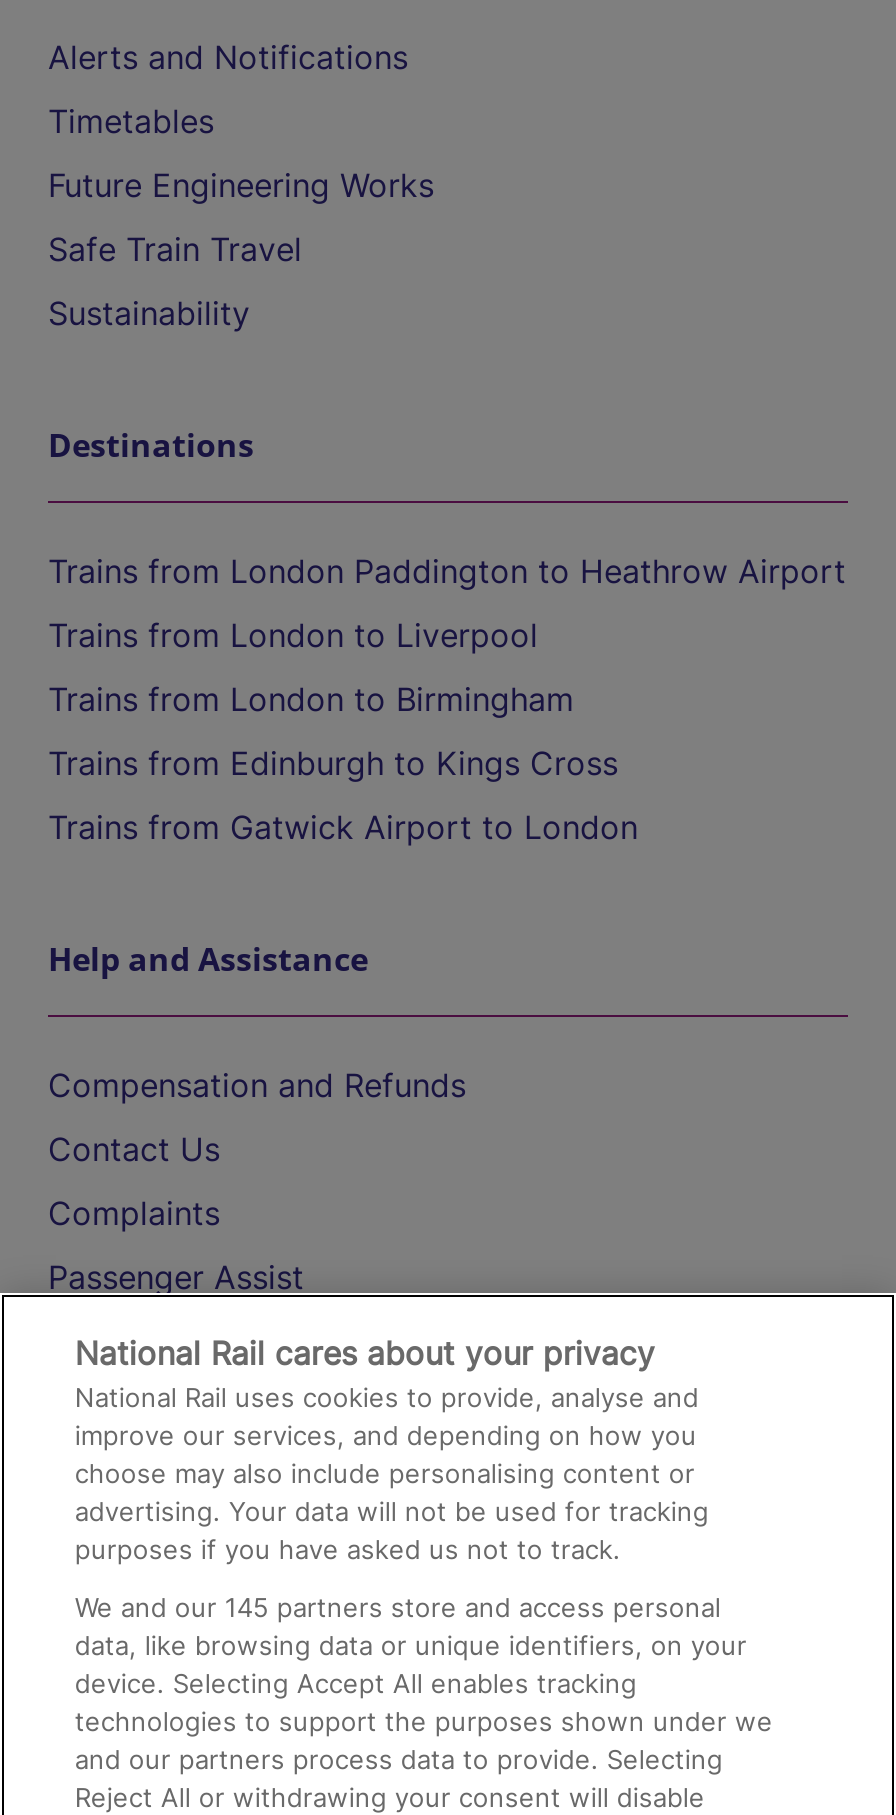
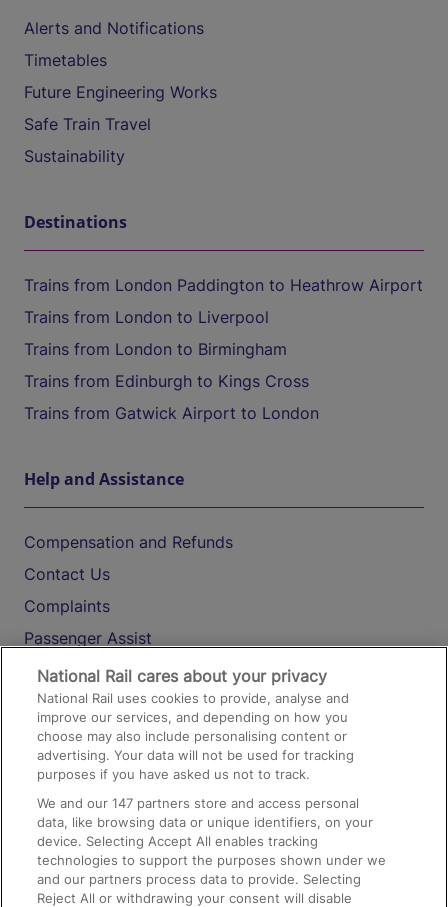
- We and our 145 partners store and access personal
+ We and our 147 partners store and access personal
